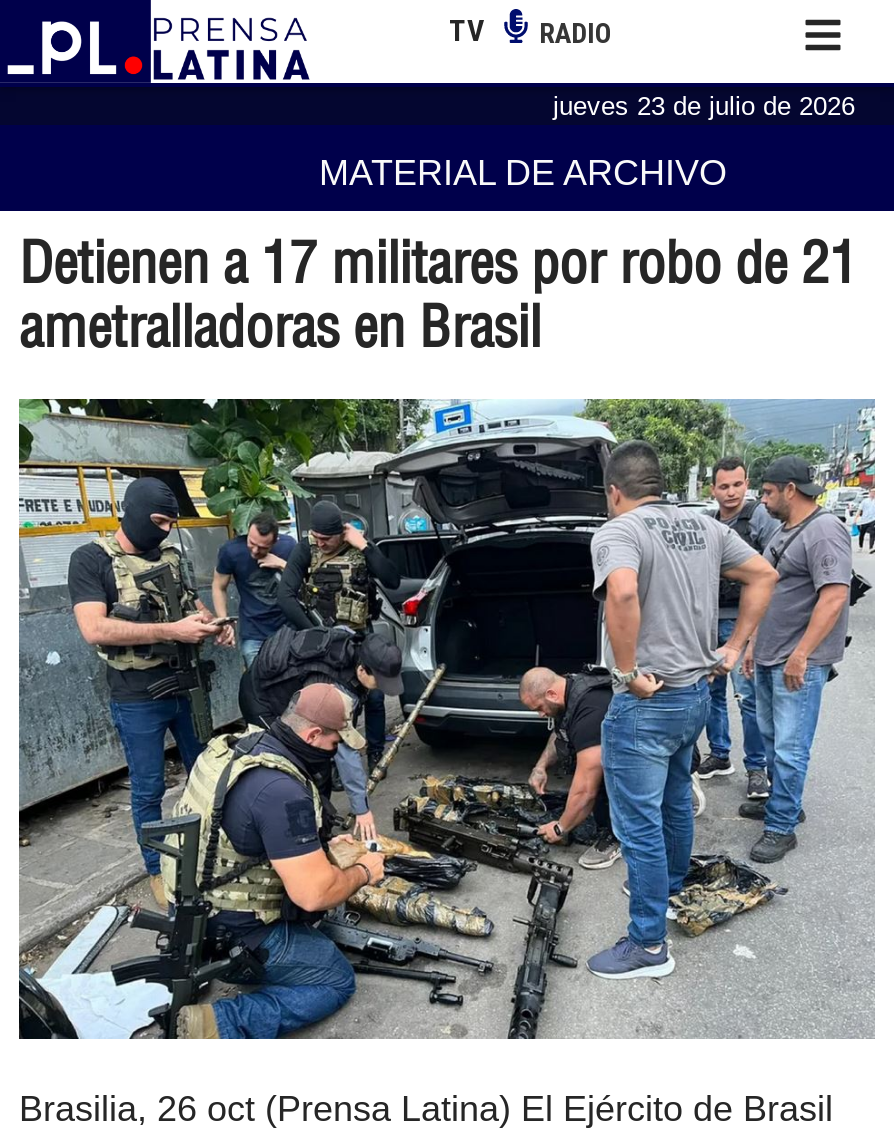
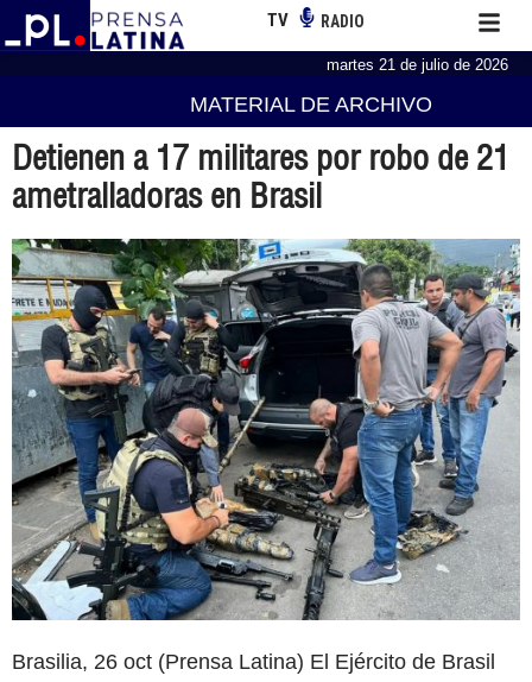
- jueves 23 de julio de 2026
+ martes 21 de julio de 2026
